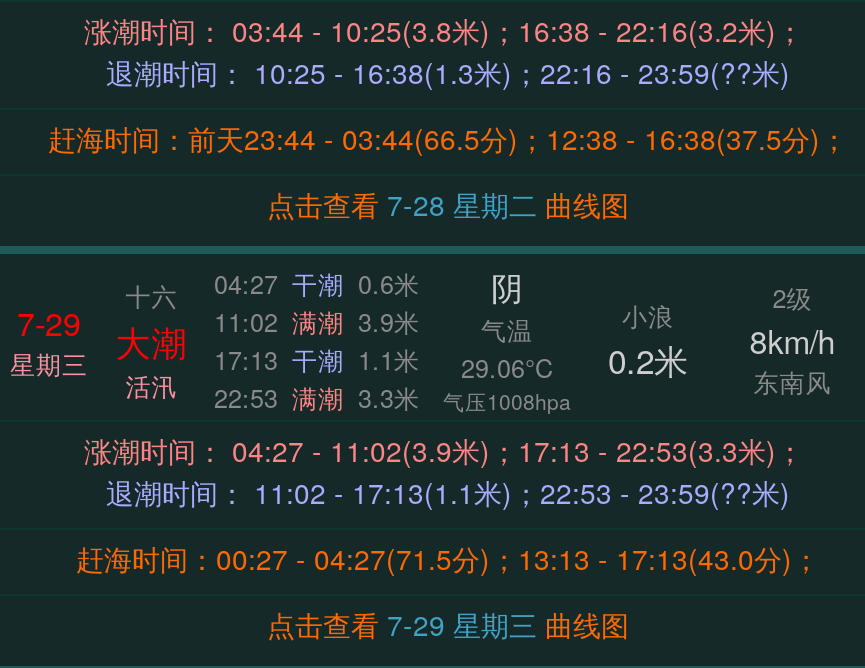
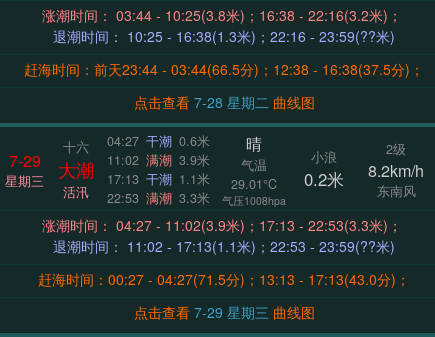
- 阴
+ 晴

- 8km/h
+ 8.2km/h

- 29.06°C
+ 29.01°C
